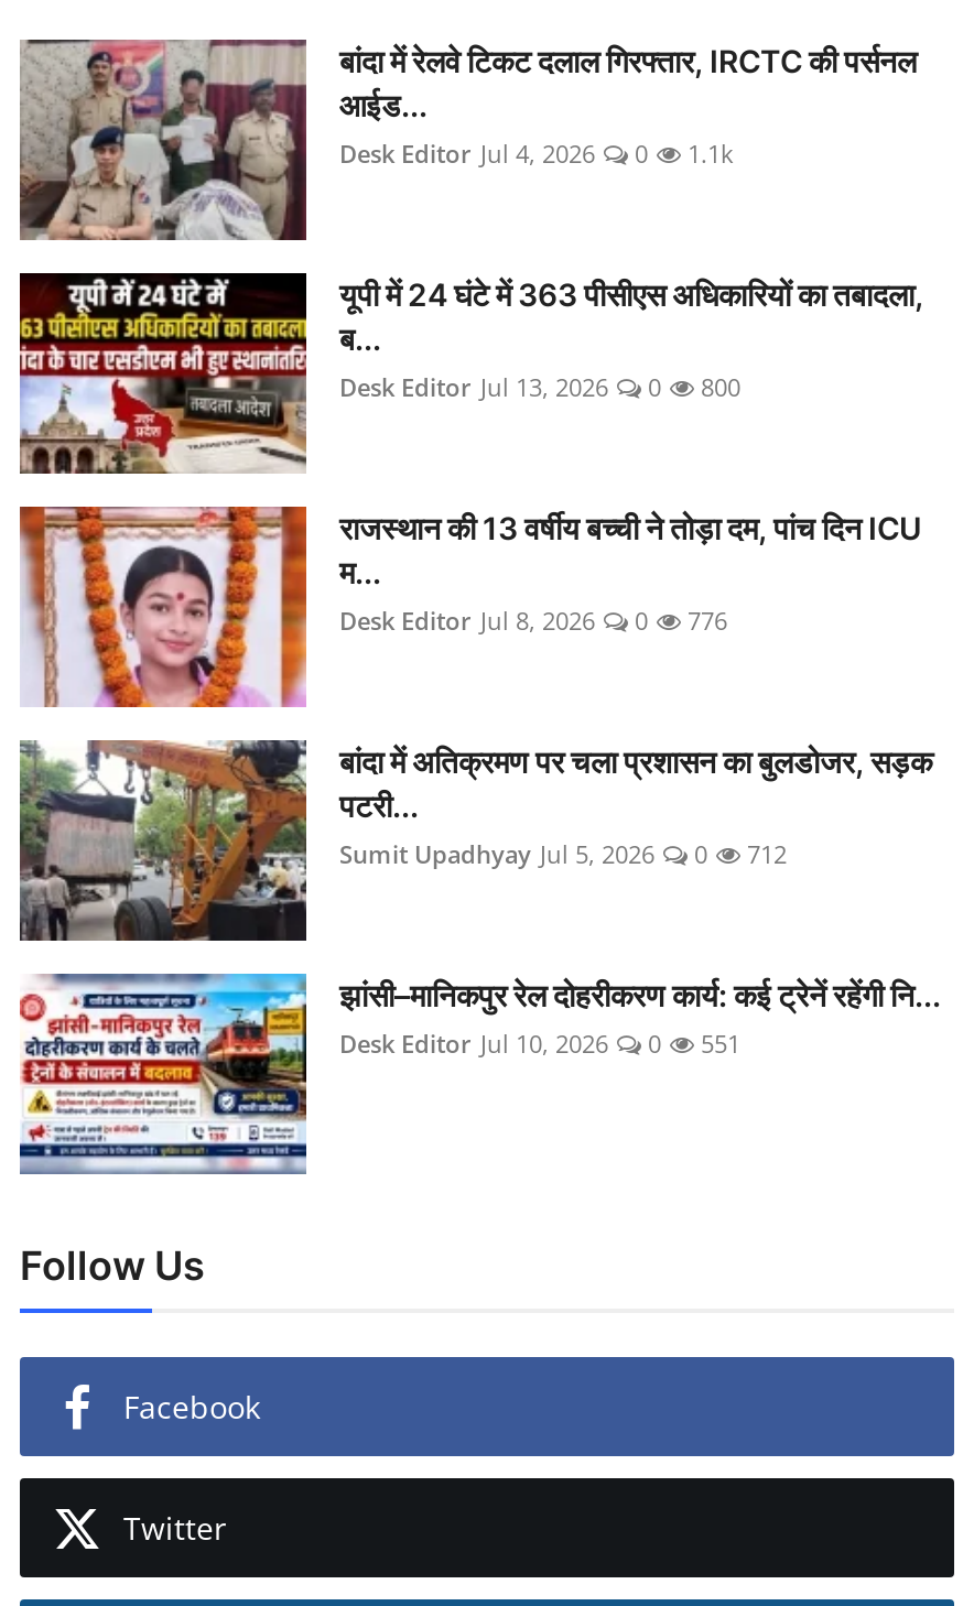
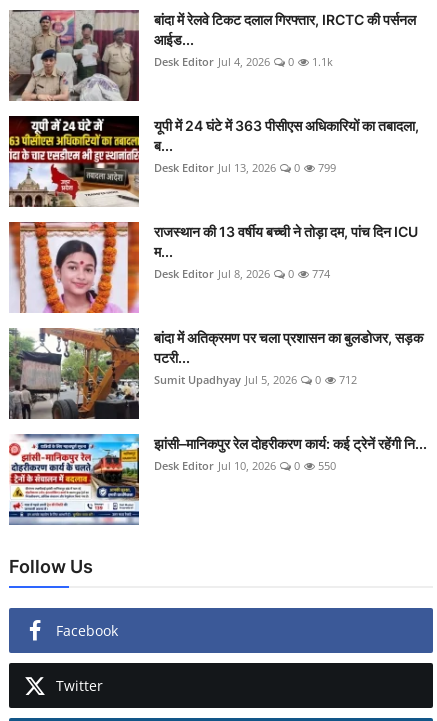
- Desk Editor Jul 13, 2026 0 800
+ Desk Editor Jul 13, 2026 0 799

- Desk Editor Jul 8, 2026 0 776
+ Desk Editor Jul 8, 2026 0 774

- Desk Editor Jul 10, 2026 0 551
+ Desk Editor Jul 10, 2026 0 550
